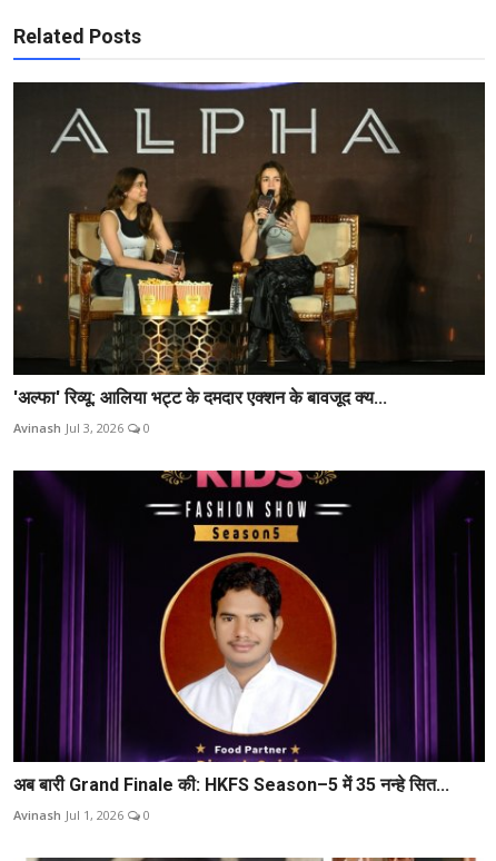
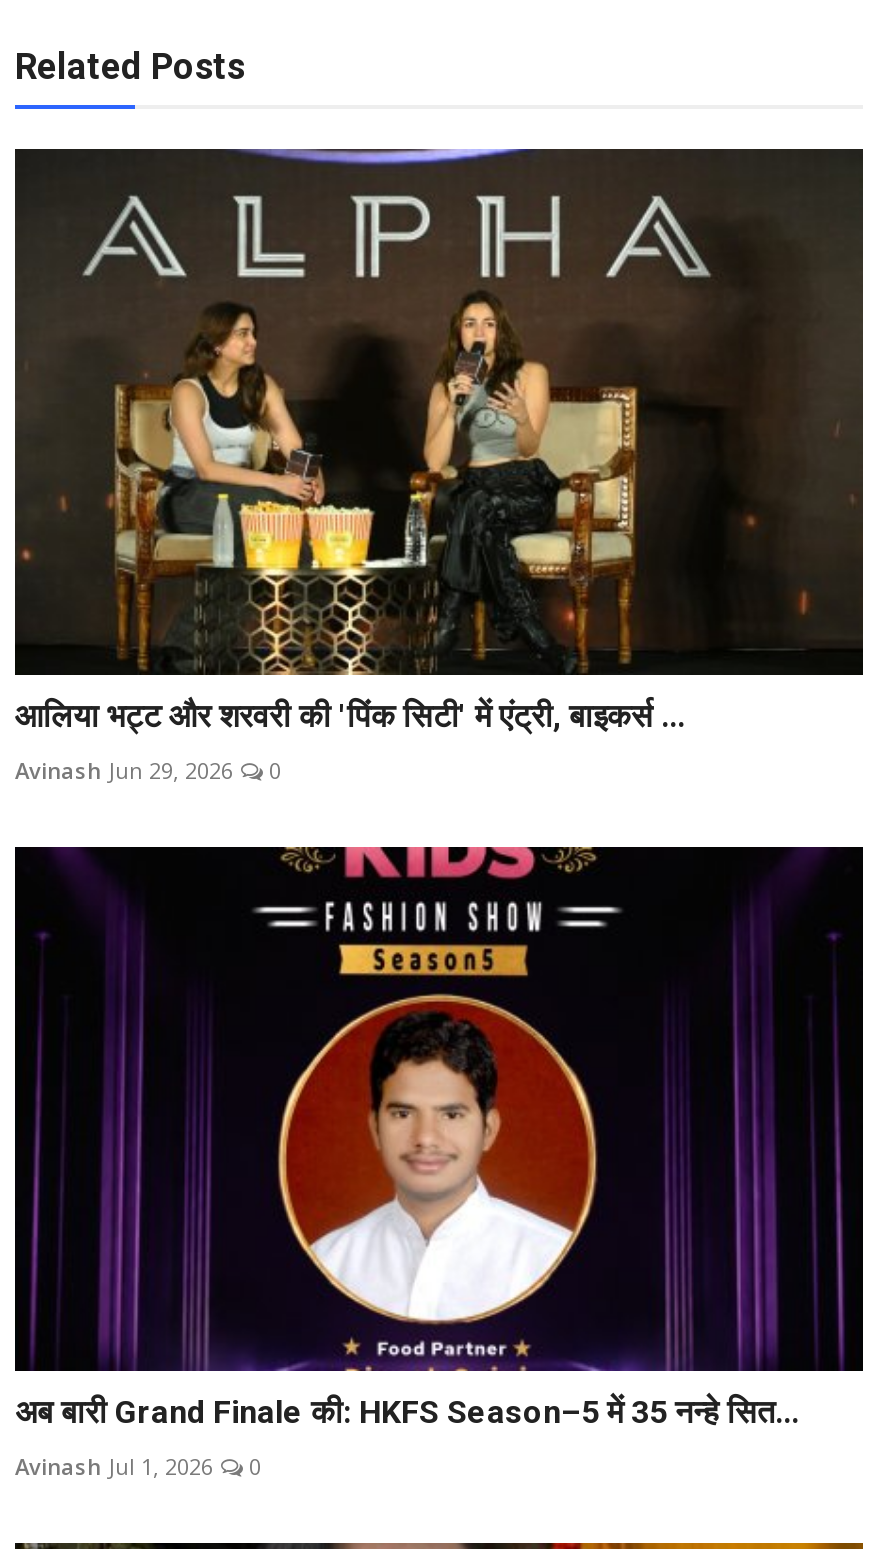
- 'अल्फा' रिव्यू: आलिया भट्ट के दमदार एक्शन के बावजूद क्य...
+ आलिया भट्ट और शरवरी की 'पिंक सिटी' में एंट्री, बाइकर्स ...

- Avinash Jul 3, 2026 0
+ Avinash Jun 29, 2026 0
